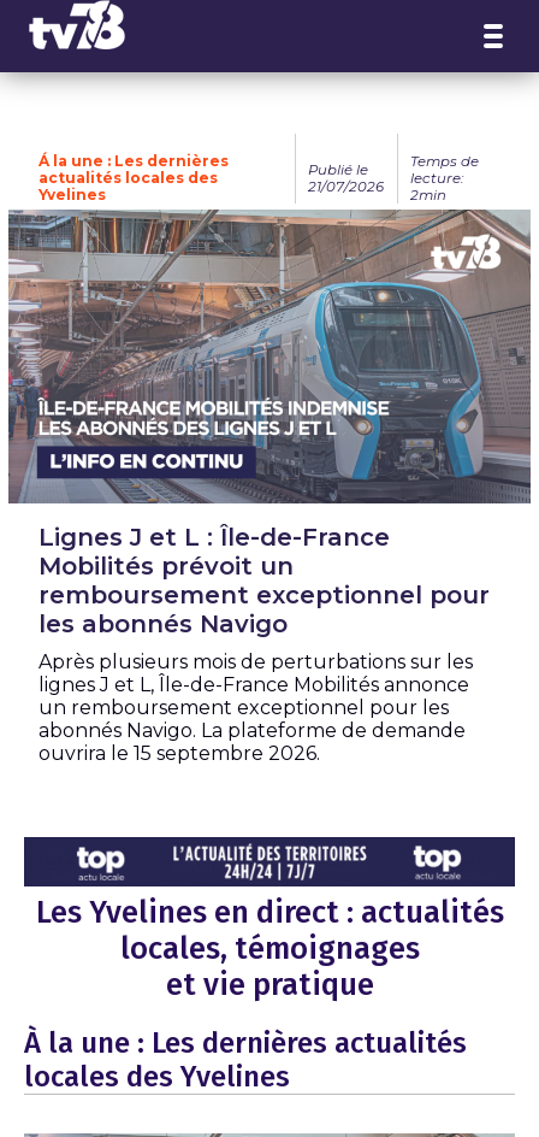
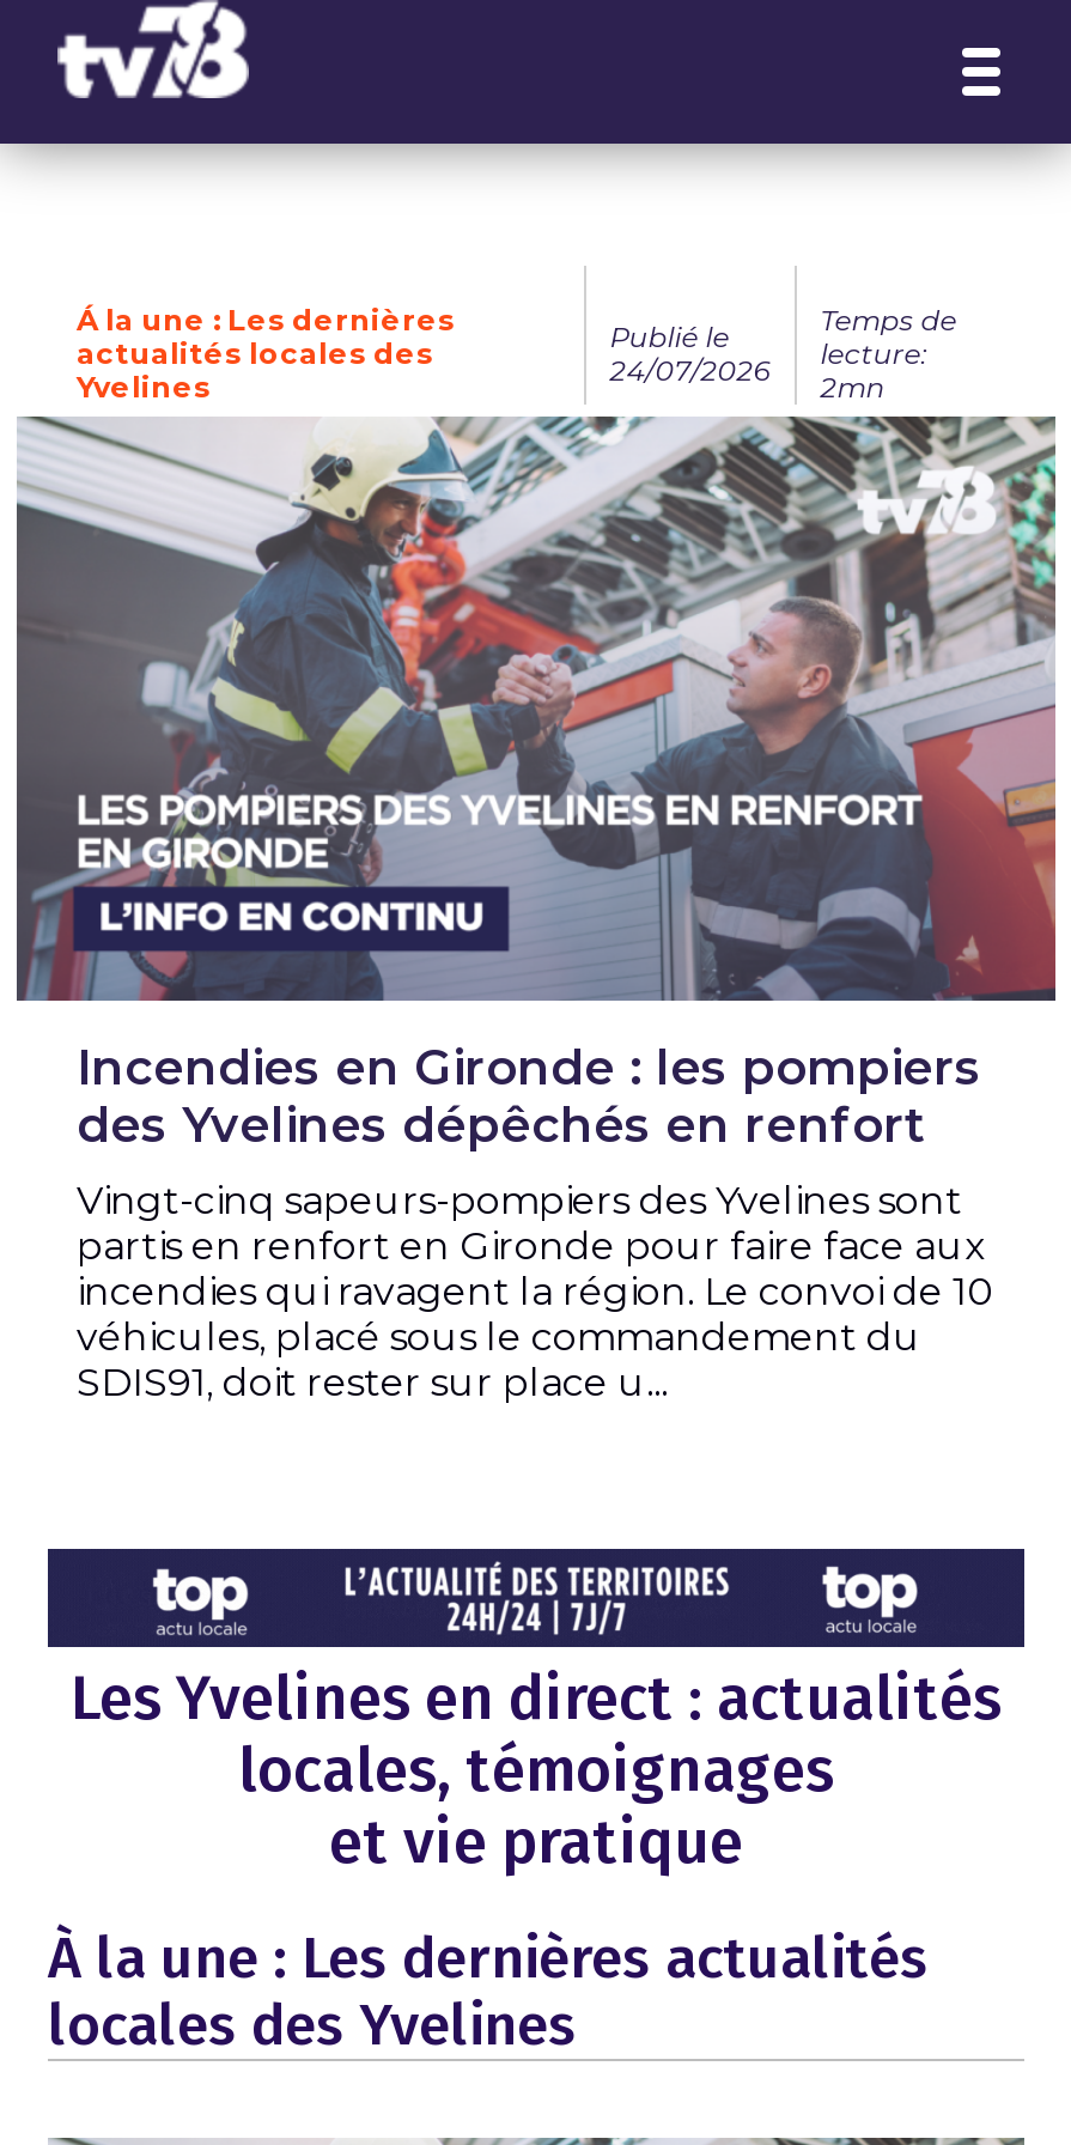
- 21/07/2026
+ 24/07/2026

- 2min
+ 2mn

- [image]
- Lignes J et L : Île-de-France
- Mobilités prévoit un
- remboursement exceptionnel pour
- les abonnés Navigo
- Après plusieurs mois de perturbations sur les
- lignes J et L, Île-de-France Mobilités annonce
- un remboursement exceptionnel pour les
- abonnés Navigo. La plateforme de demande
- ouvrira le 15 septembre 2026.
+ [image]
+ Incendies en Gironde : les pompiers
+ des Yvelines dépêchés en renfort
+ Vingt-cinq sapeurs-pompiers des Yvelines sont
+ partis en renfort en Gironde pour faire face aux
+ incendies qui ravagent la région. Le convoi de 10
+ véhicules, placé sous le commandement du
+ SDIS91, doit rester sur place u...
